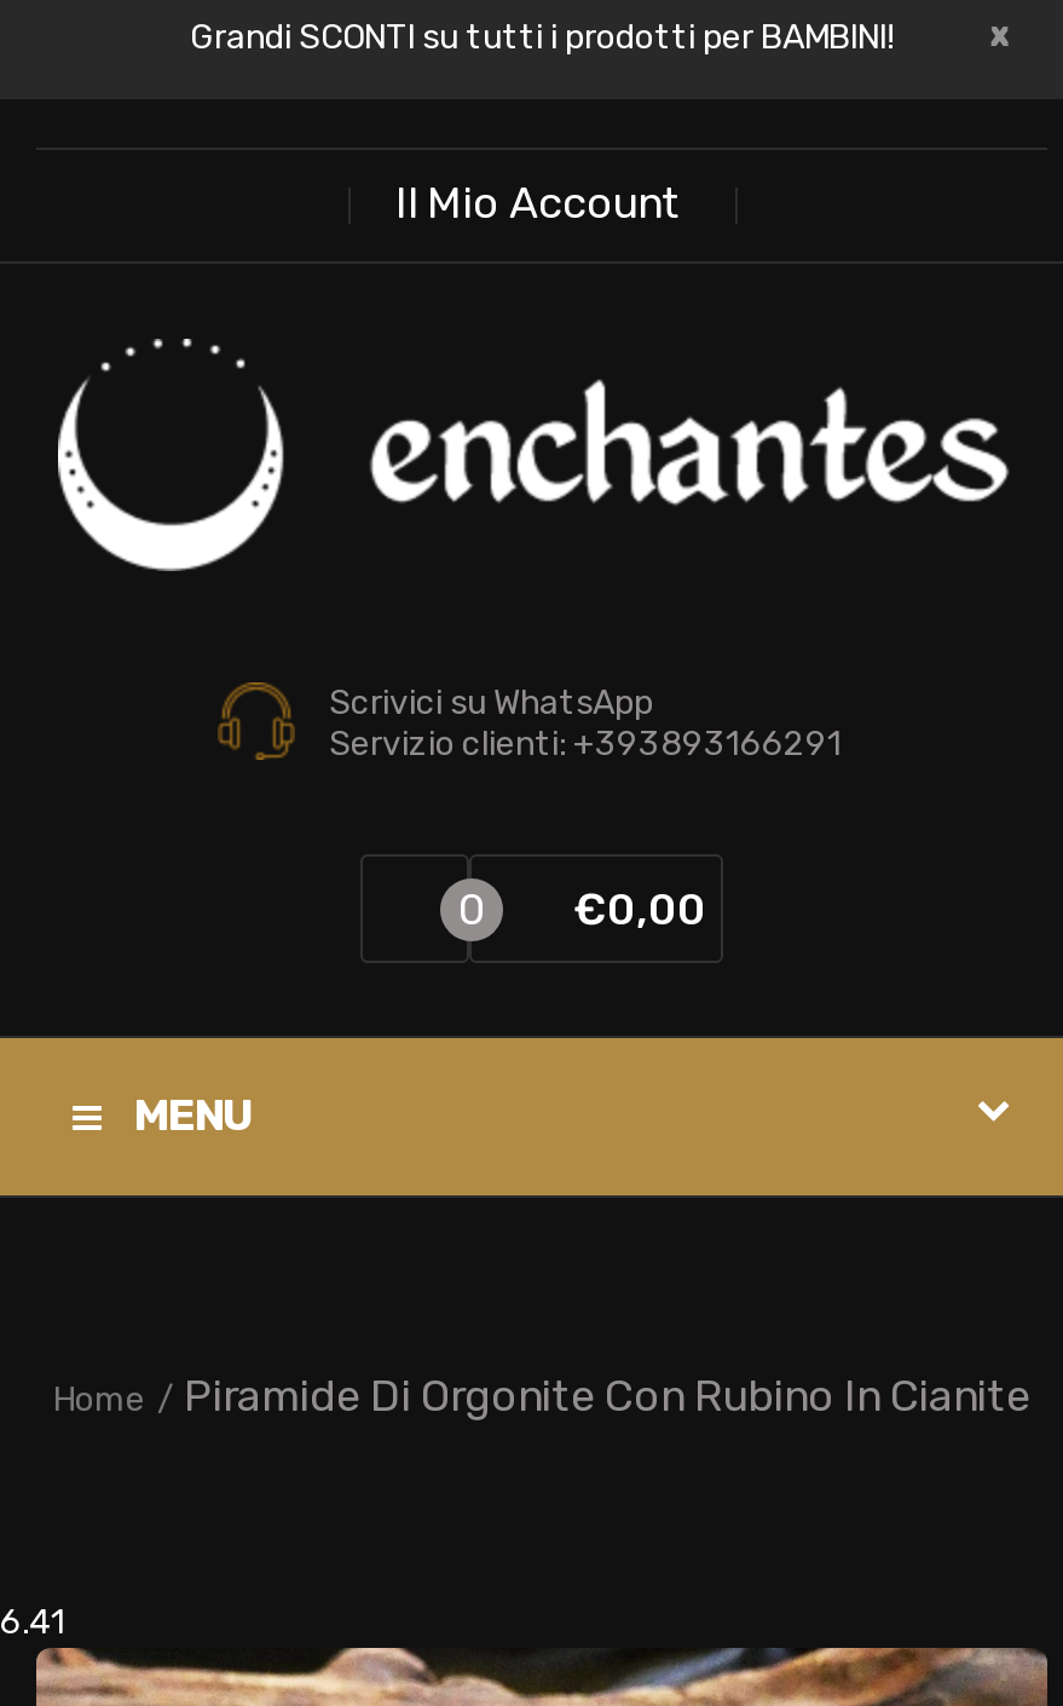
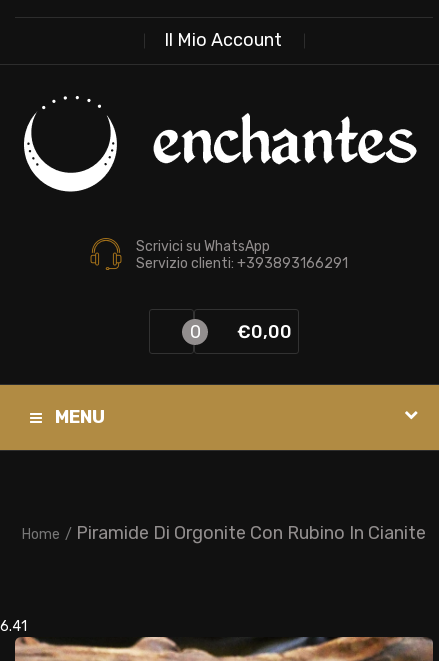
- Grandi SCONTI su tutti i prodotti per BAMBINI!
- x
